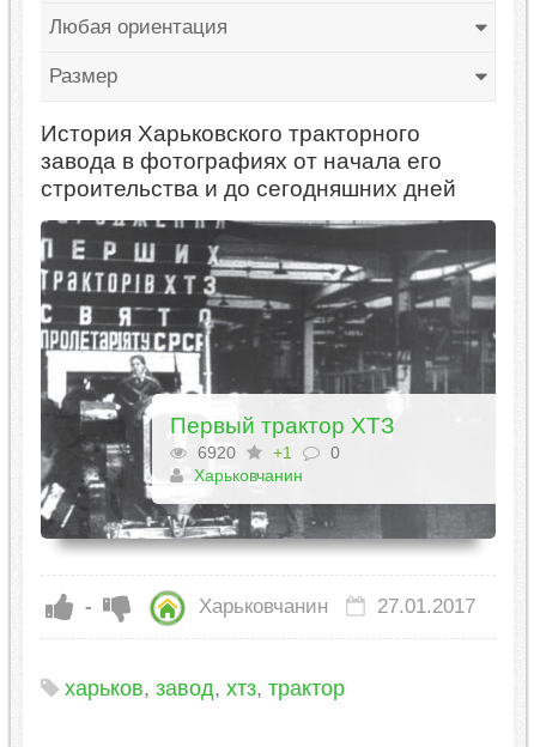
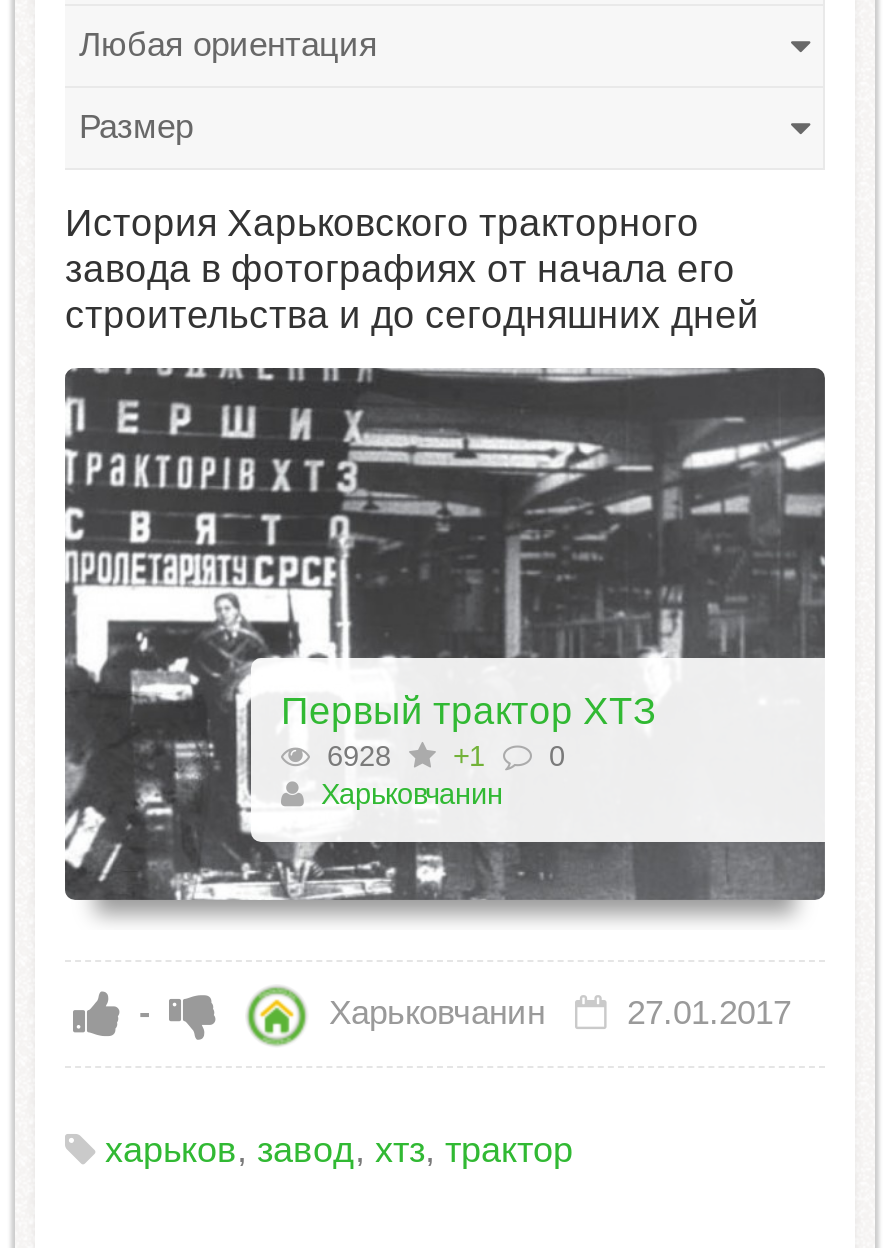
- 6920 +1 0
+ 6928 +1 0
